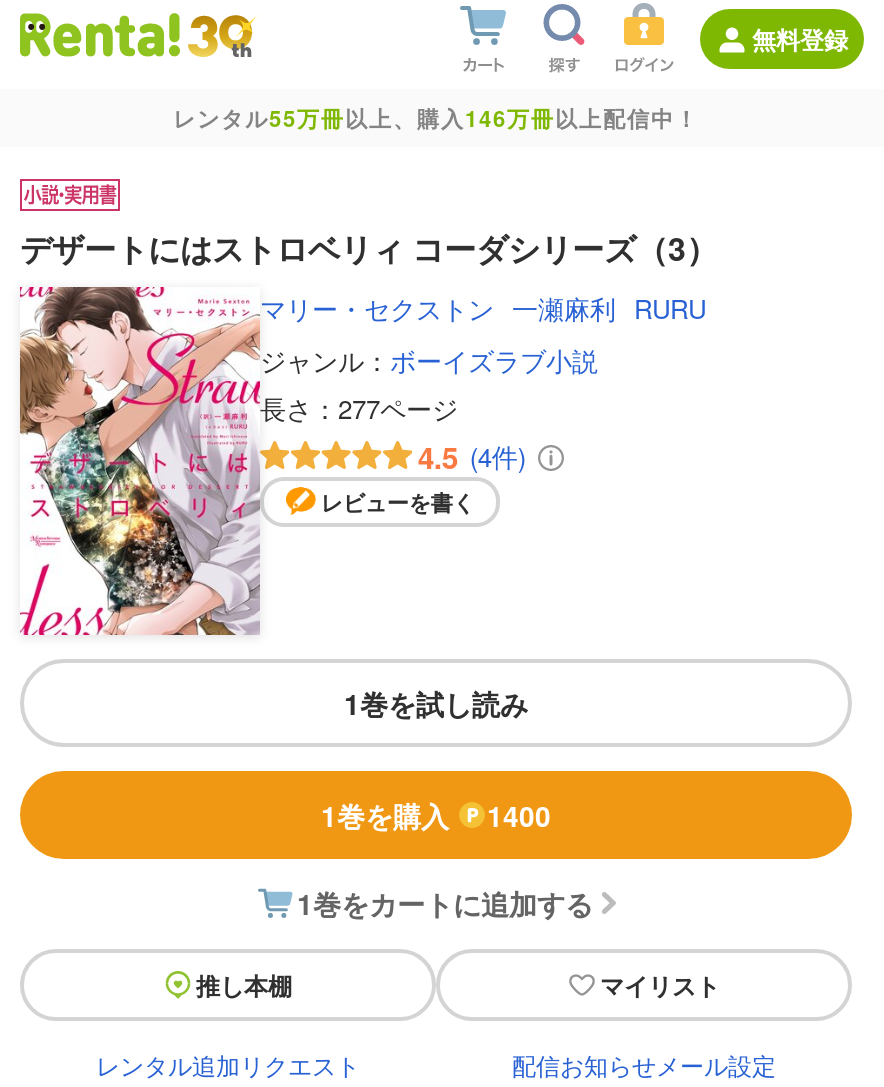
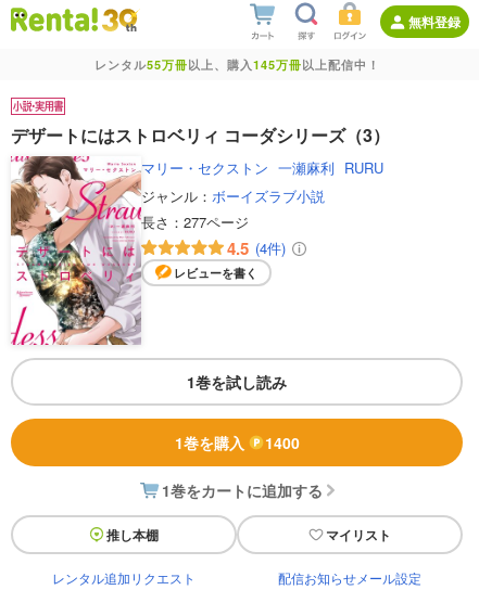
- レンタル55万冊以上、購入146万冊以上配信中！
+ レンタル55万冊以上、購入145万冊以上配信中！
